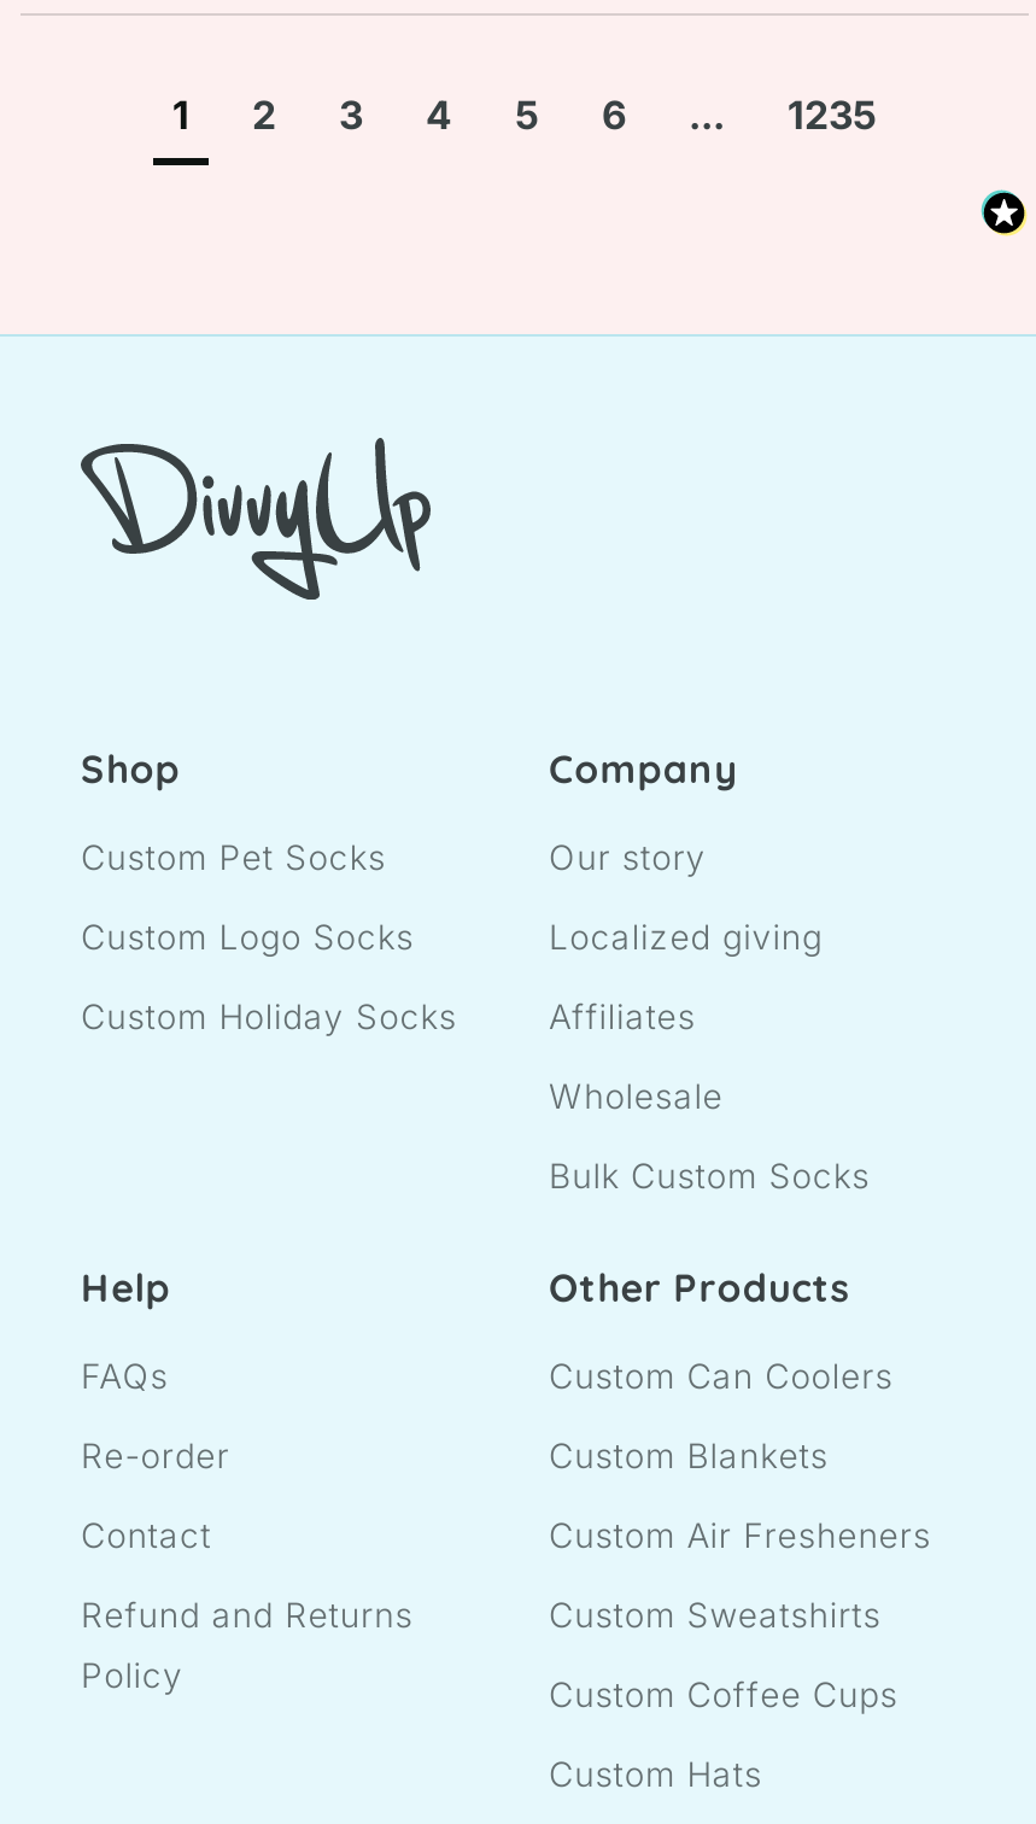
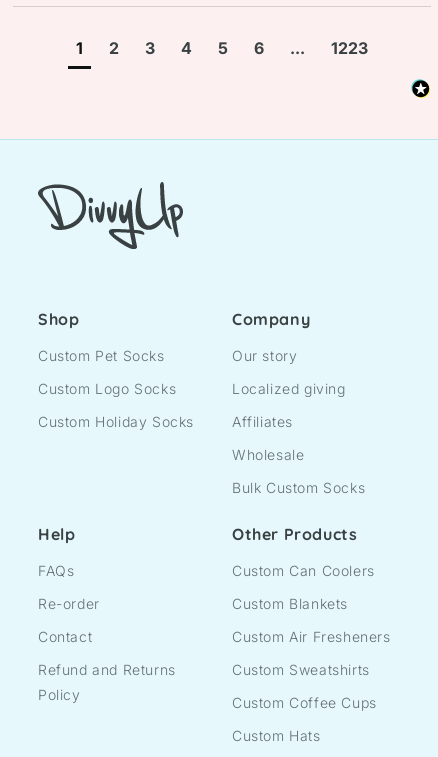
- 1235
+ 1223
